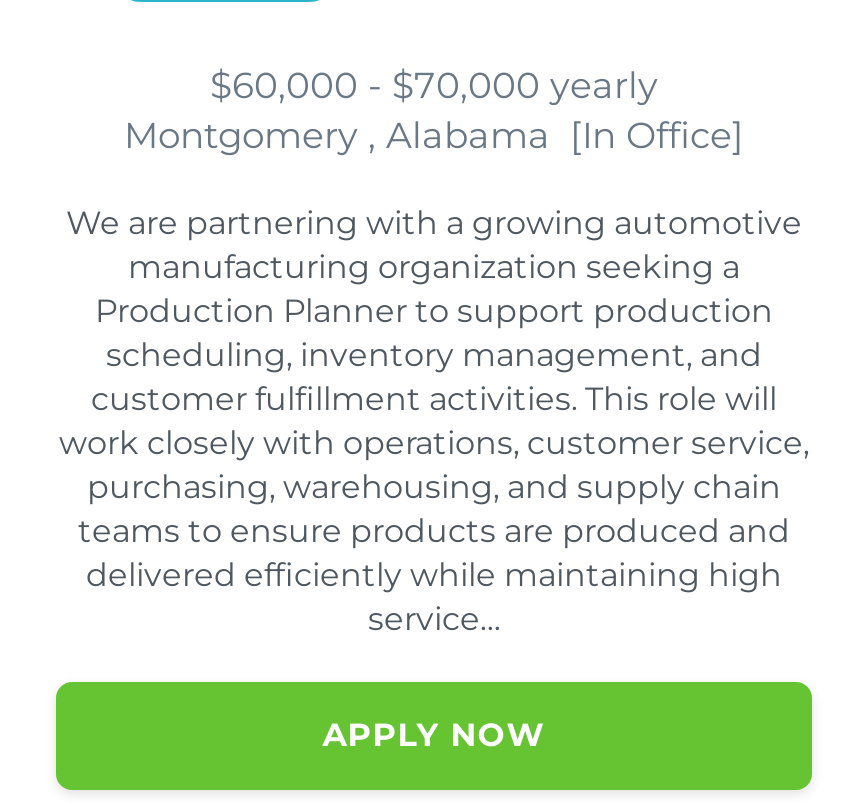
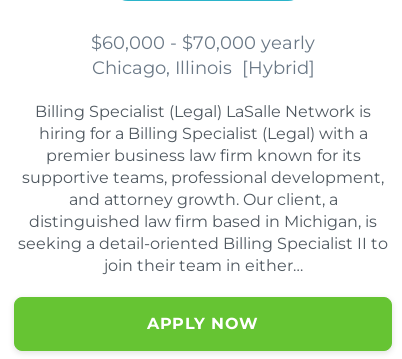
- Montgomery , Alabama [In Office]
+ Chicago, Illinois [Hybrid]

- We are partnering with a growing automotive
- manufacturing organization seeking a
- Production Planner to support production
- scheduling, inventory management, and
- customer fulfillment activities. This role will
- work closely with operations, customer service,
- purchasing, warehousing, and supply chain
- teams to ensure products are produced and
- delivered efficiently while maintaining high
- service…
+ Billing Specialist (Legal) LaSalle Network is
+ hiring for a Billing Specialist (Legal) with a
+ premier business law firm known for its
+ supportive teams, professional development,
+ and attorney growth. Our client, a
+ distinguished law firm based in Michigan, is
+ seeking a detail-oriented Billing Specialist II to
+ join their team in either…
